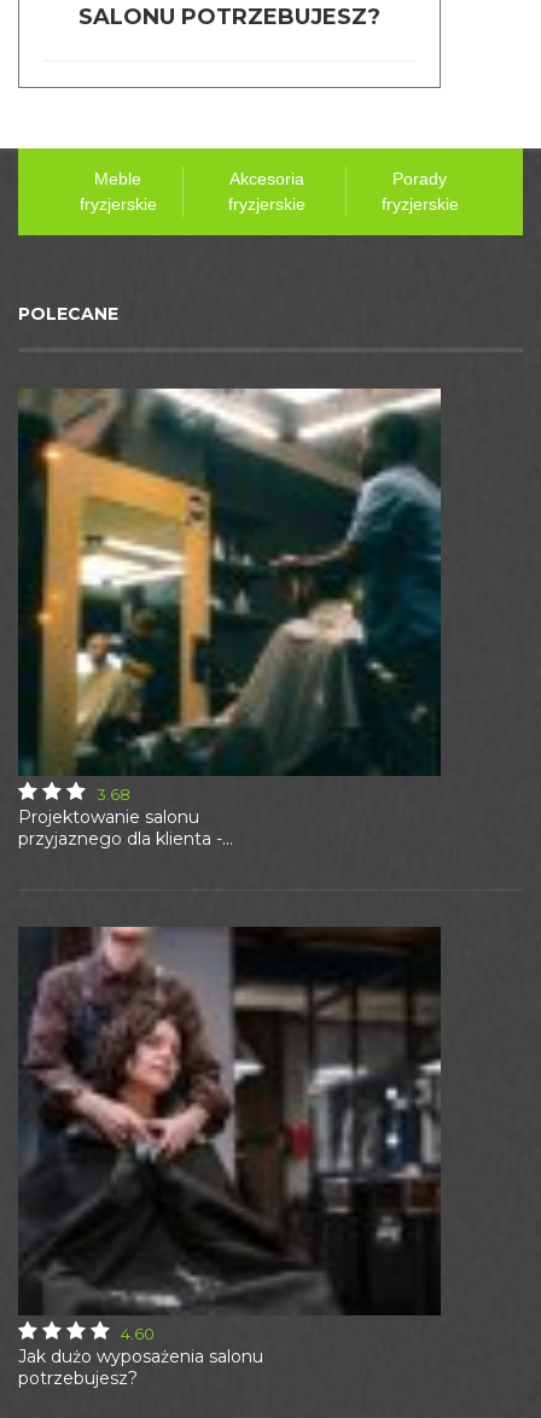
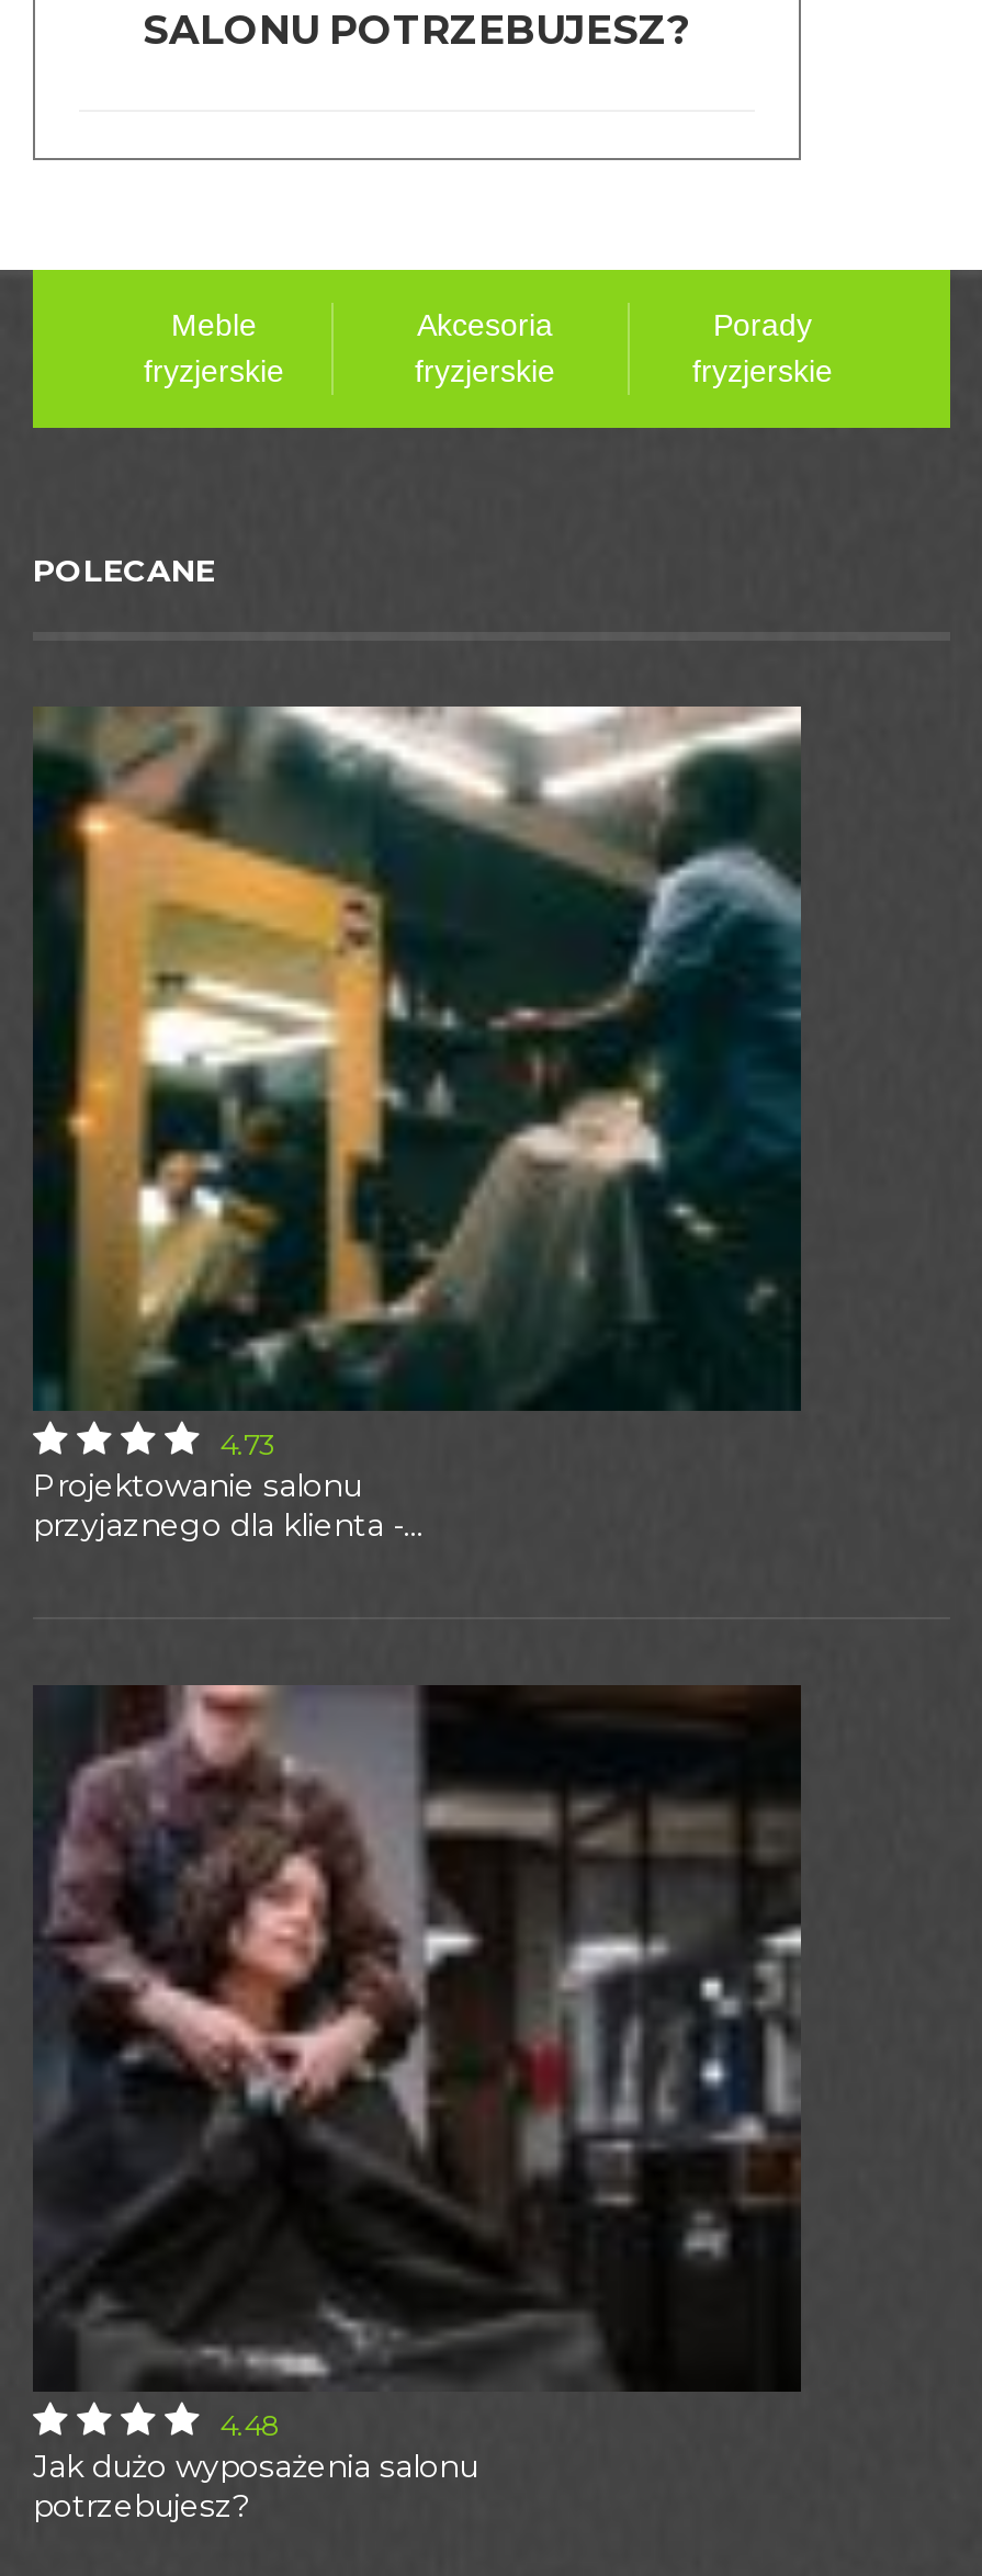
- 3.68
+ 4.73

- 4.60
+ 4.48
